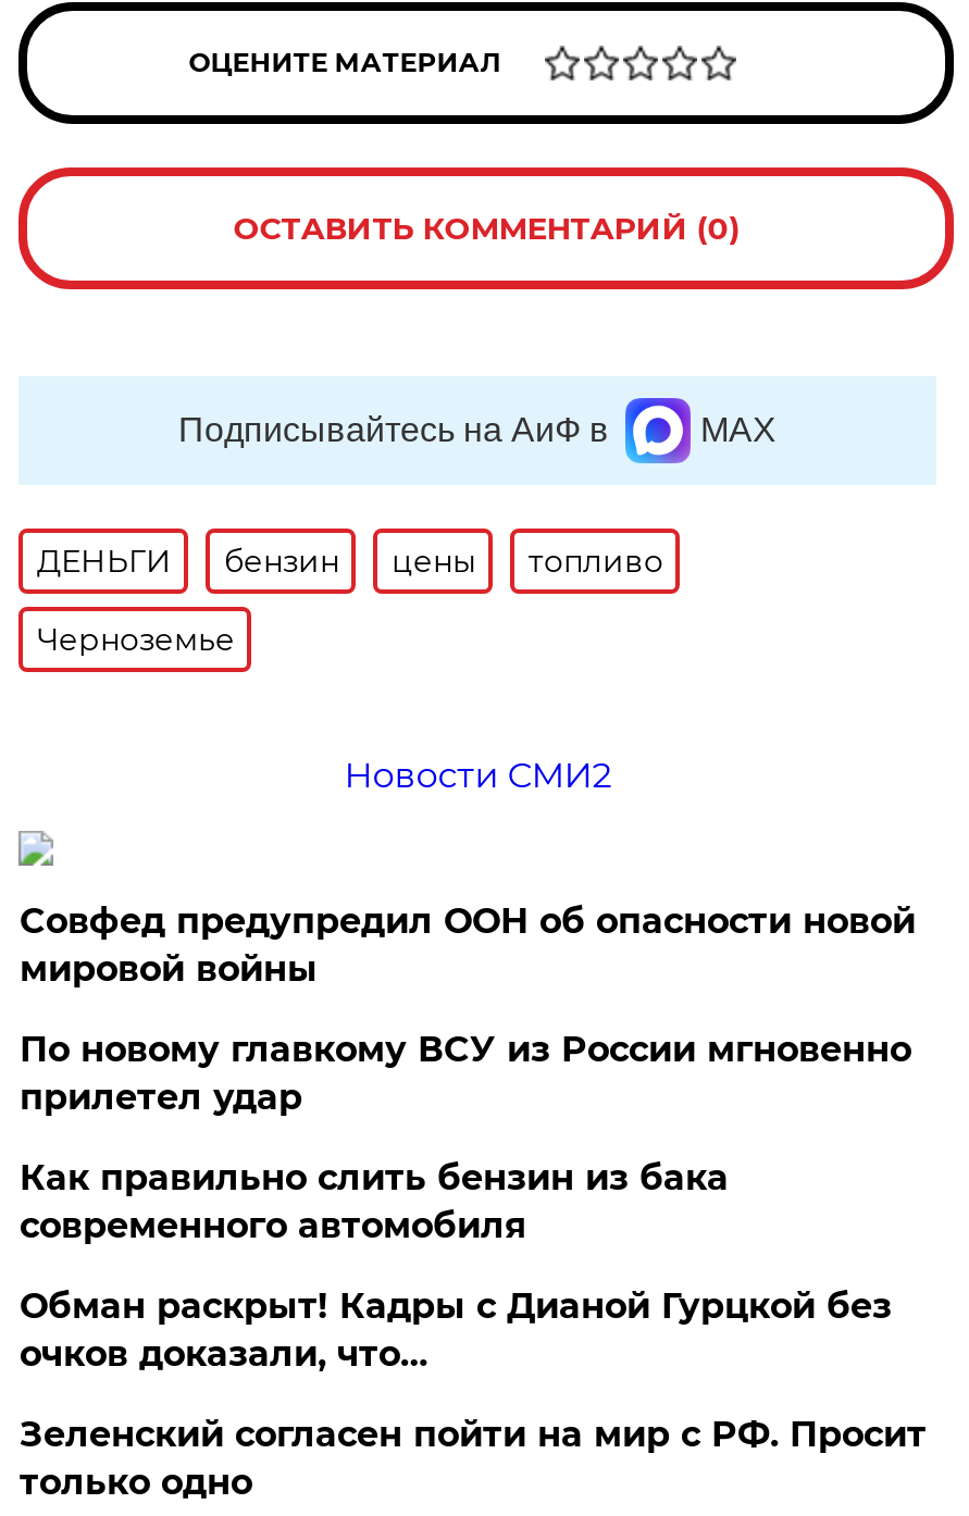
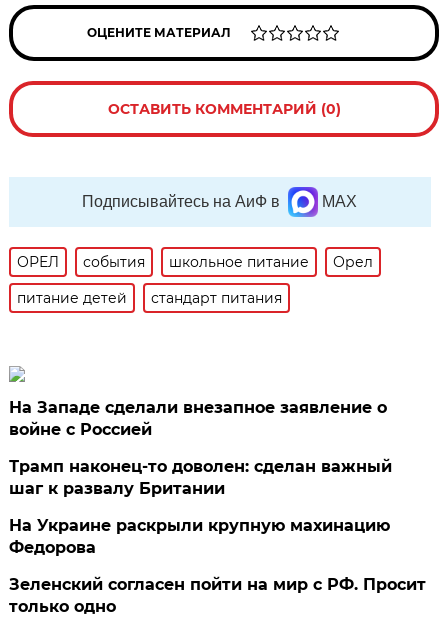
- ДЕНЬГИ
- бензин
- цены
- топливо
- Черноземье
- Новости СМИ2
+ ОРЕЛ
+ события
+ школьное питание
+ Орел
+ питание детей
+ стандарт питания

- Совфед предупредил ООН об опасности новой
- мировой войны
- По новому главкому ВСУ из России мгновенно
- прилетел удар
- Как правильно слить бензин из бака
- современного автомобиля
- Обман раскрыт! Кадры с Дианой Гурцкой без
- очков доказали, что…
+ На Западе сделали внезапное заявление о
+ войне с Россией
+ Трамп наконец-то доволен: сделан важный
+ шаг к развалу Британии
+ На Украине раскрыли крупную махинацию
+ Федорова
